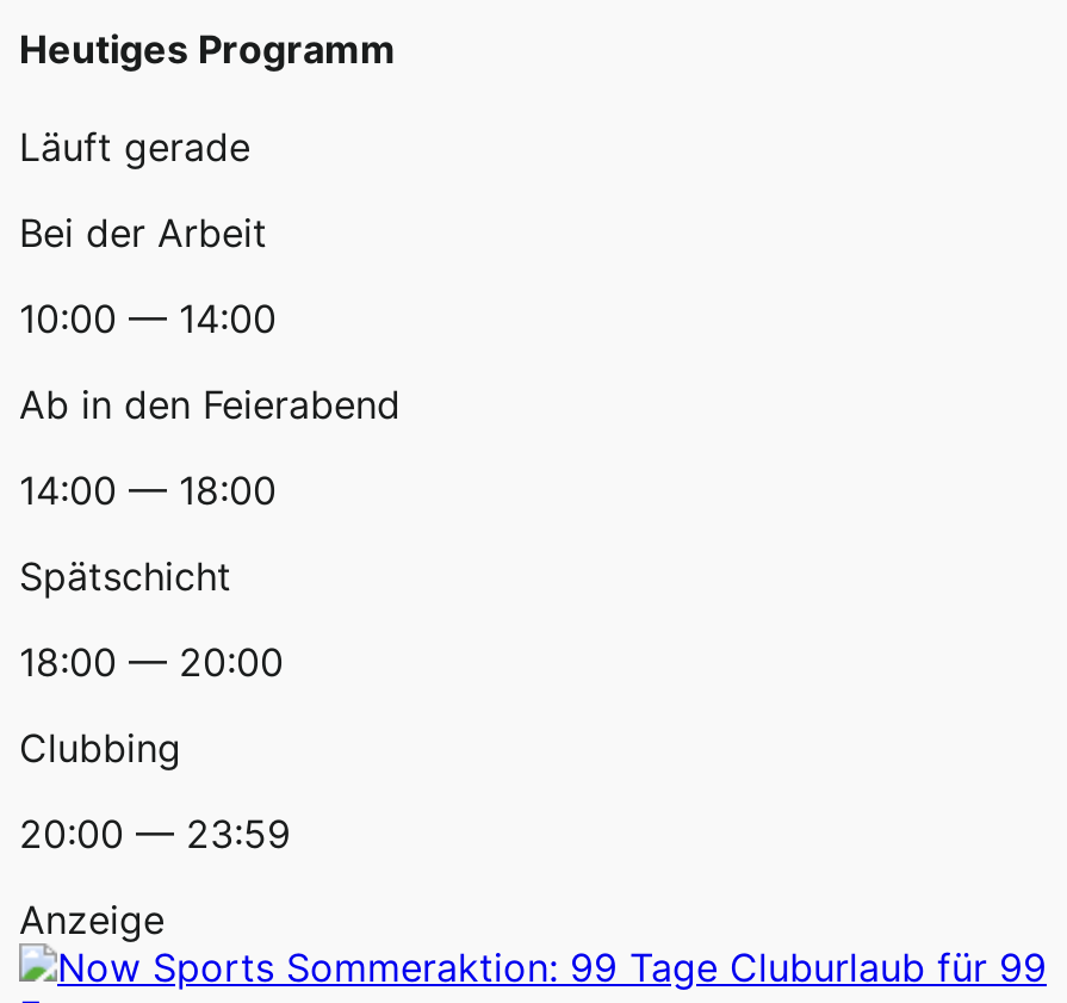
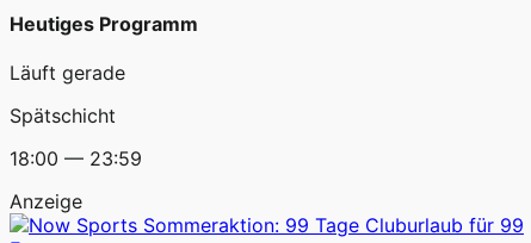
- Bei der Arbeit
- 10:00 — 14:00
- Ab in den Feierabend
- 14:00 — 18:00

- 18:00 — 20:00
- Clubbing
- 20:00 — 23:59
+ 18:00 — 23:59
